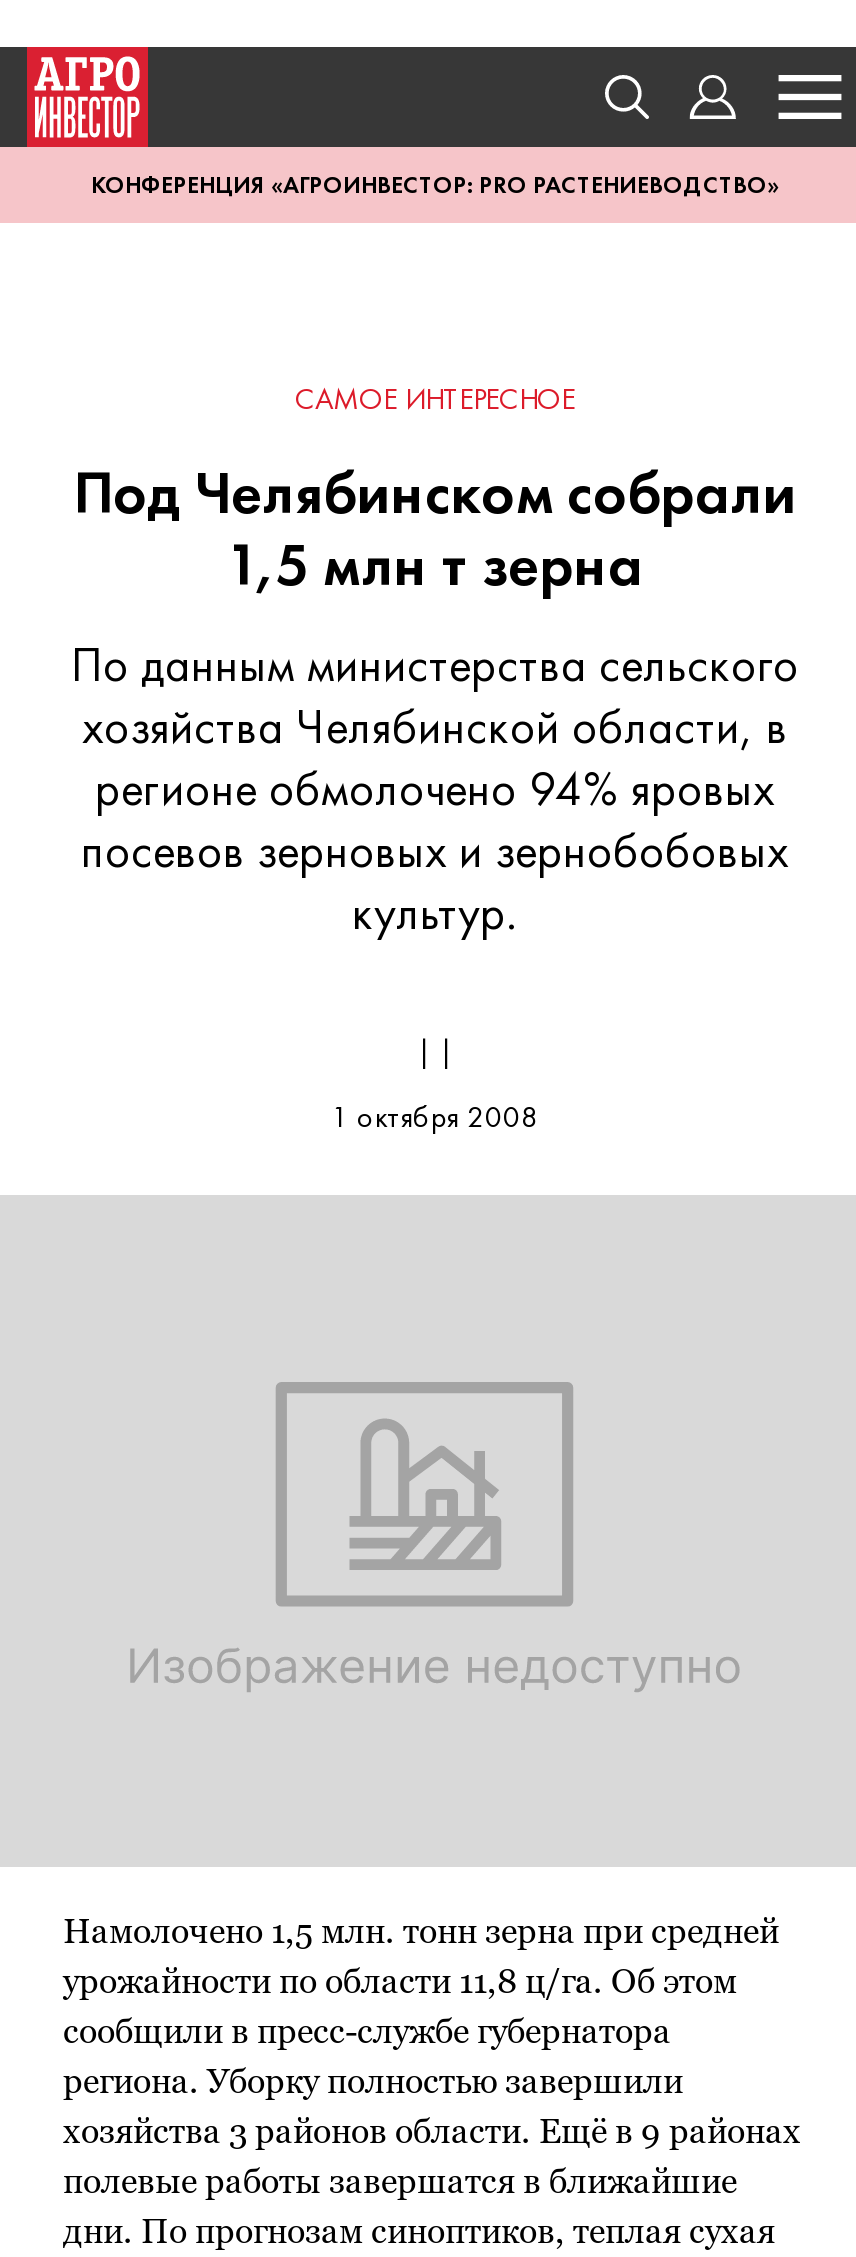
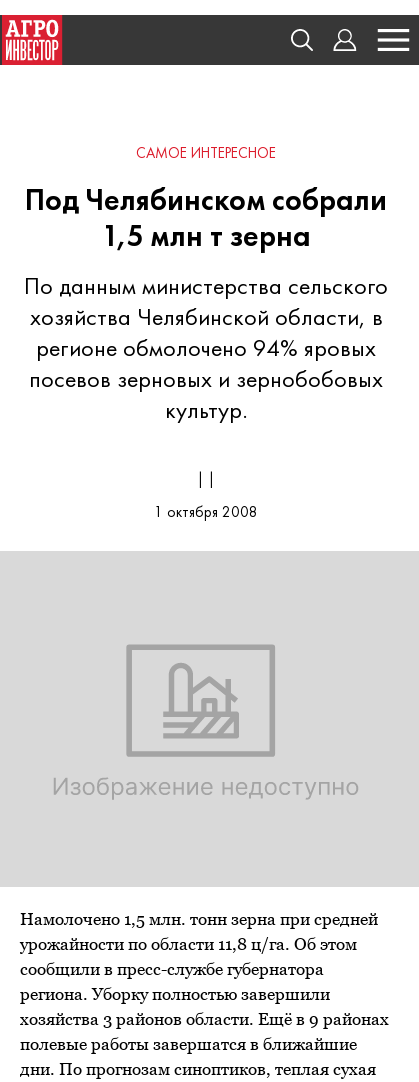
- КОНФЕРЕНЦИЯ «АГРОИНВЕСТОР: PRO РАСТЕНИЕВОДСТВО»
